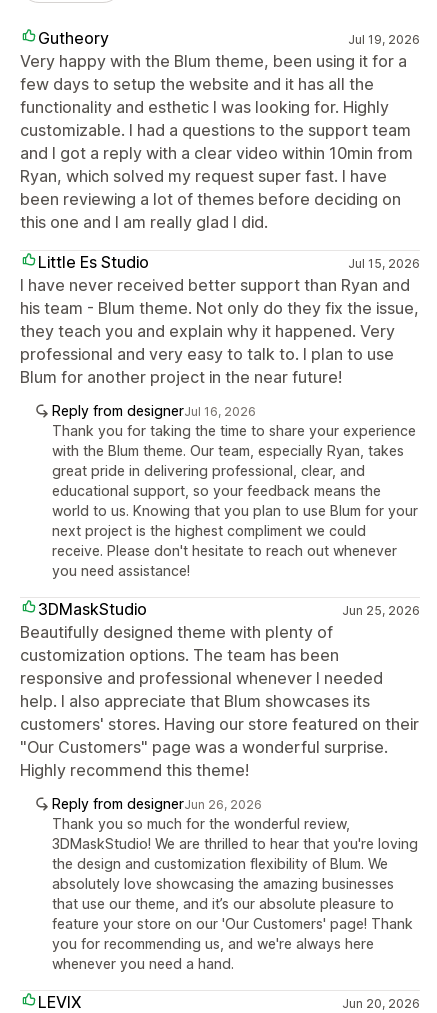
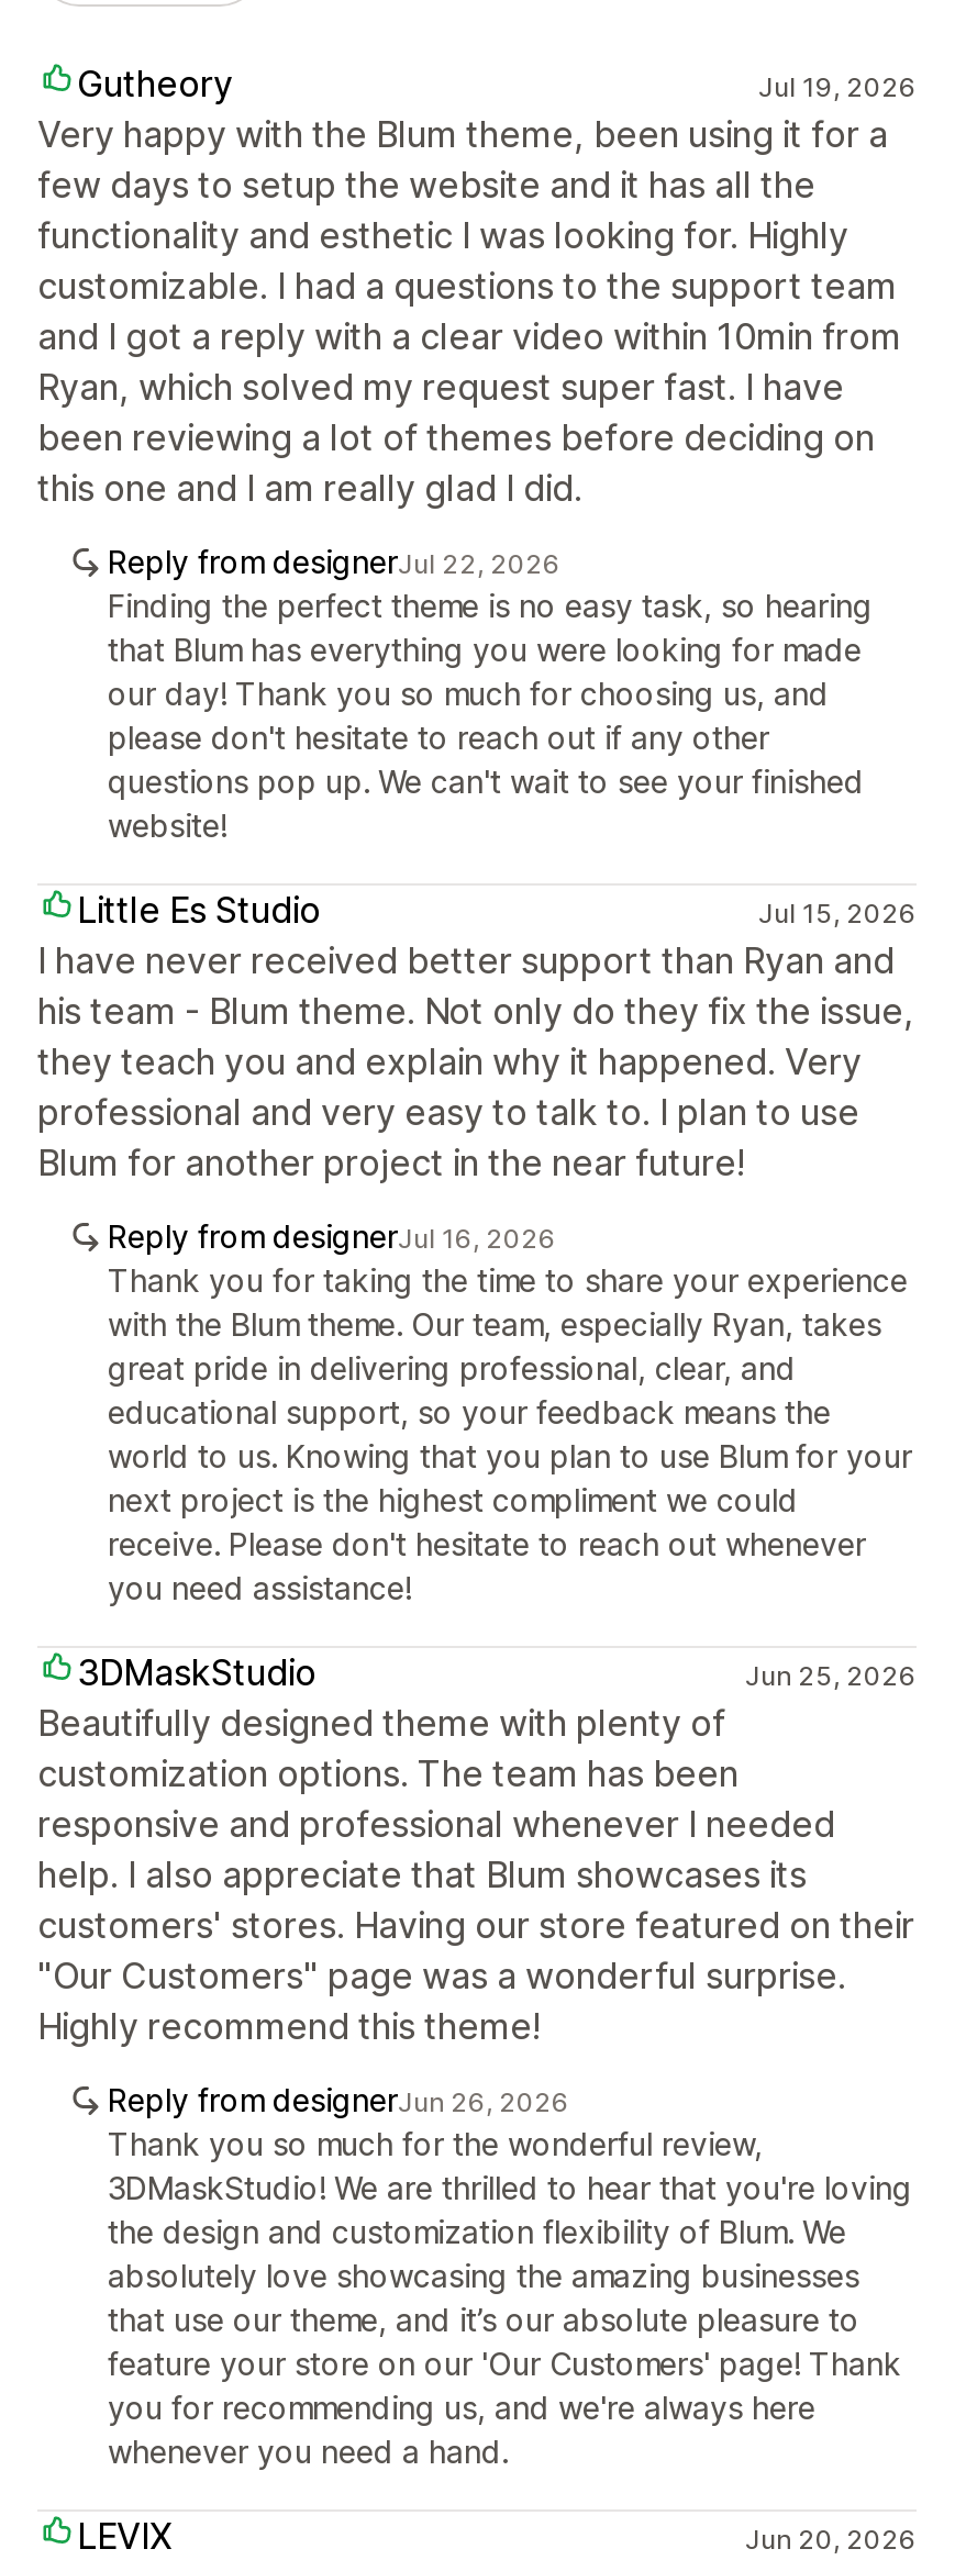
+ Reply from designerJul 22, 2026
+ Finding the perfect theme is no easy task, so hearing
+ that Blum has everything you were looking for made
+ our day! Thank you so much for choosing us, and
+ please don't hesitate to reach out if any other
+ questions pop up. We can't wait to see your finished
+ website!
